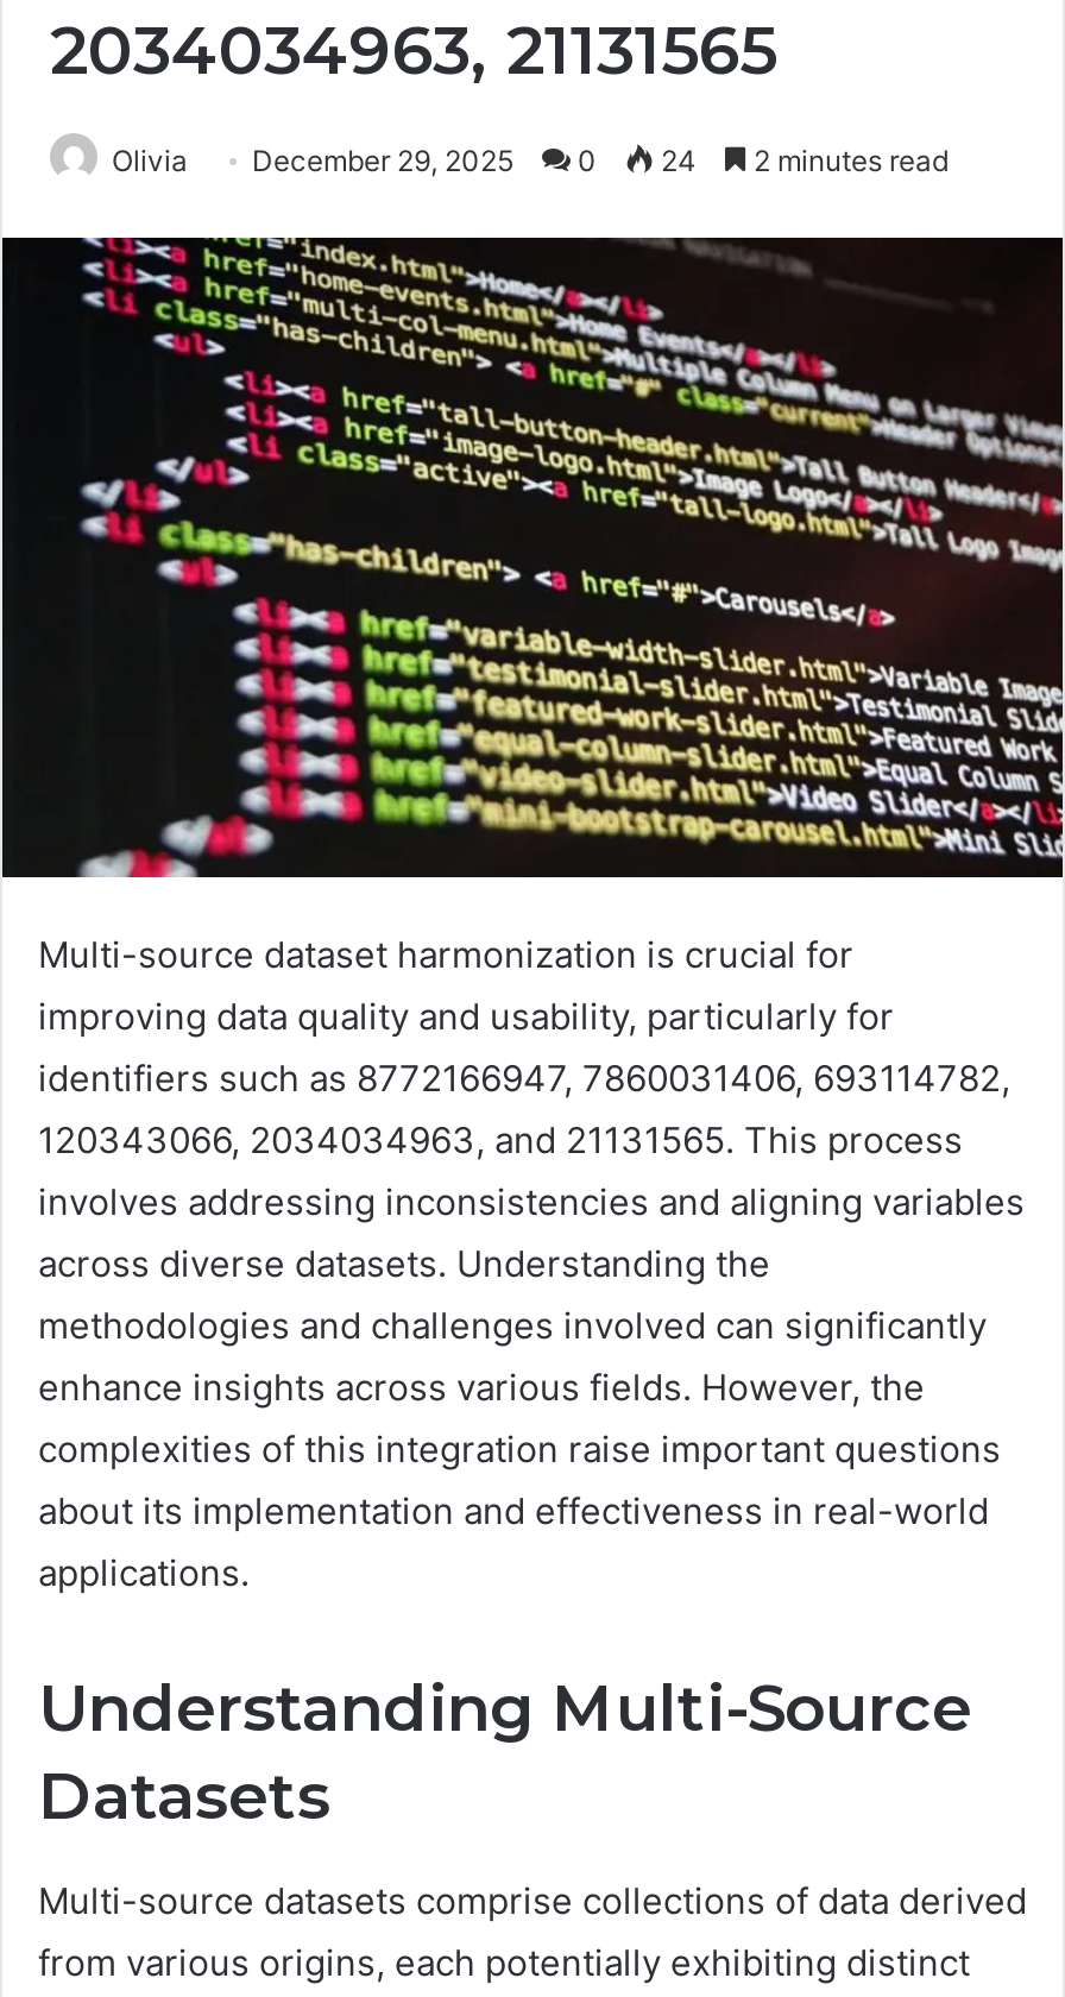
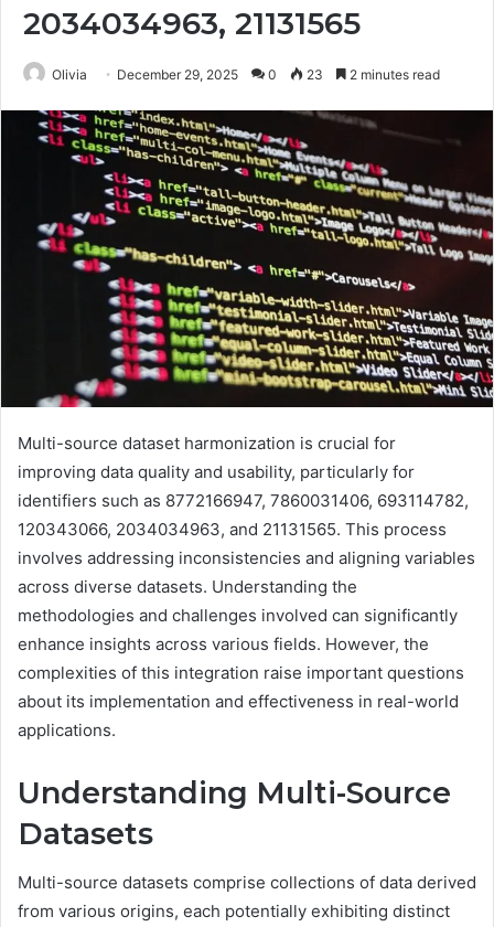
- Olivia December 29, 2025 0 24 2 minutes read
+ Olivia December 29, 2025 0 23 2 minutes read
